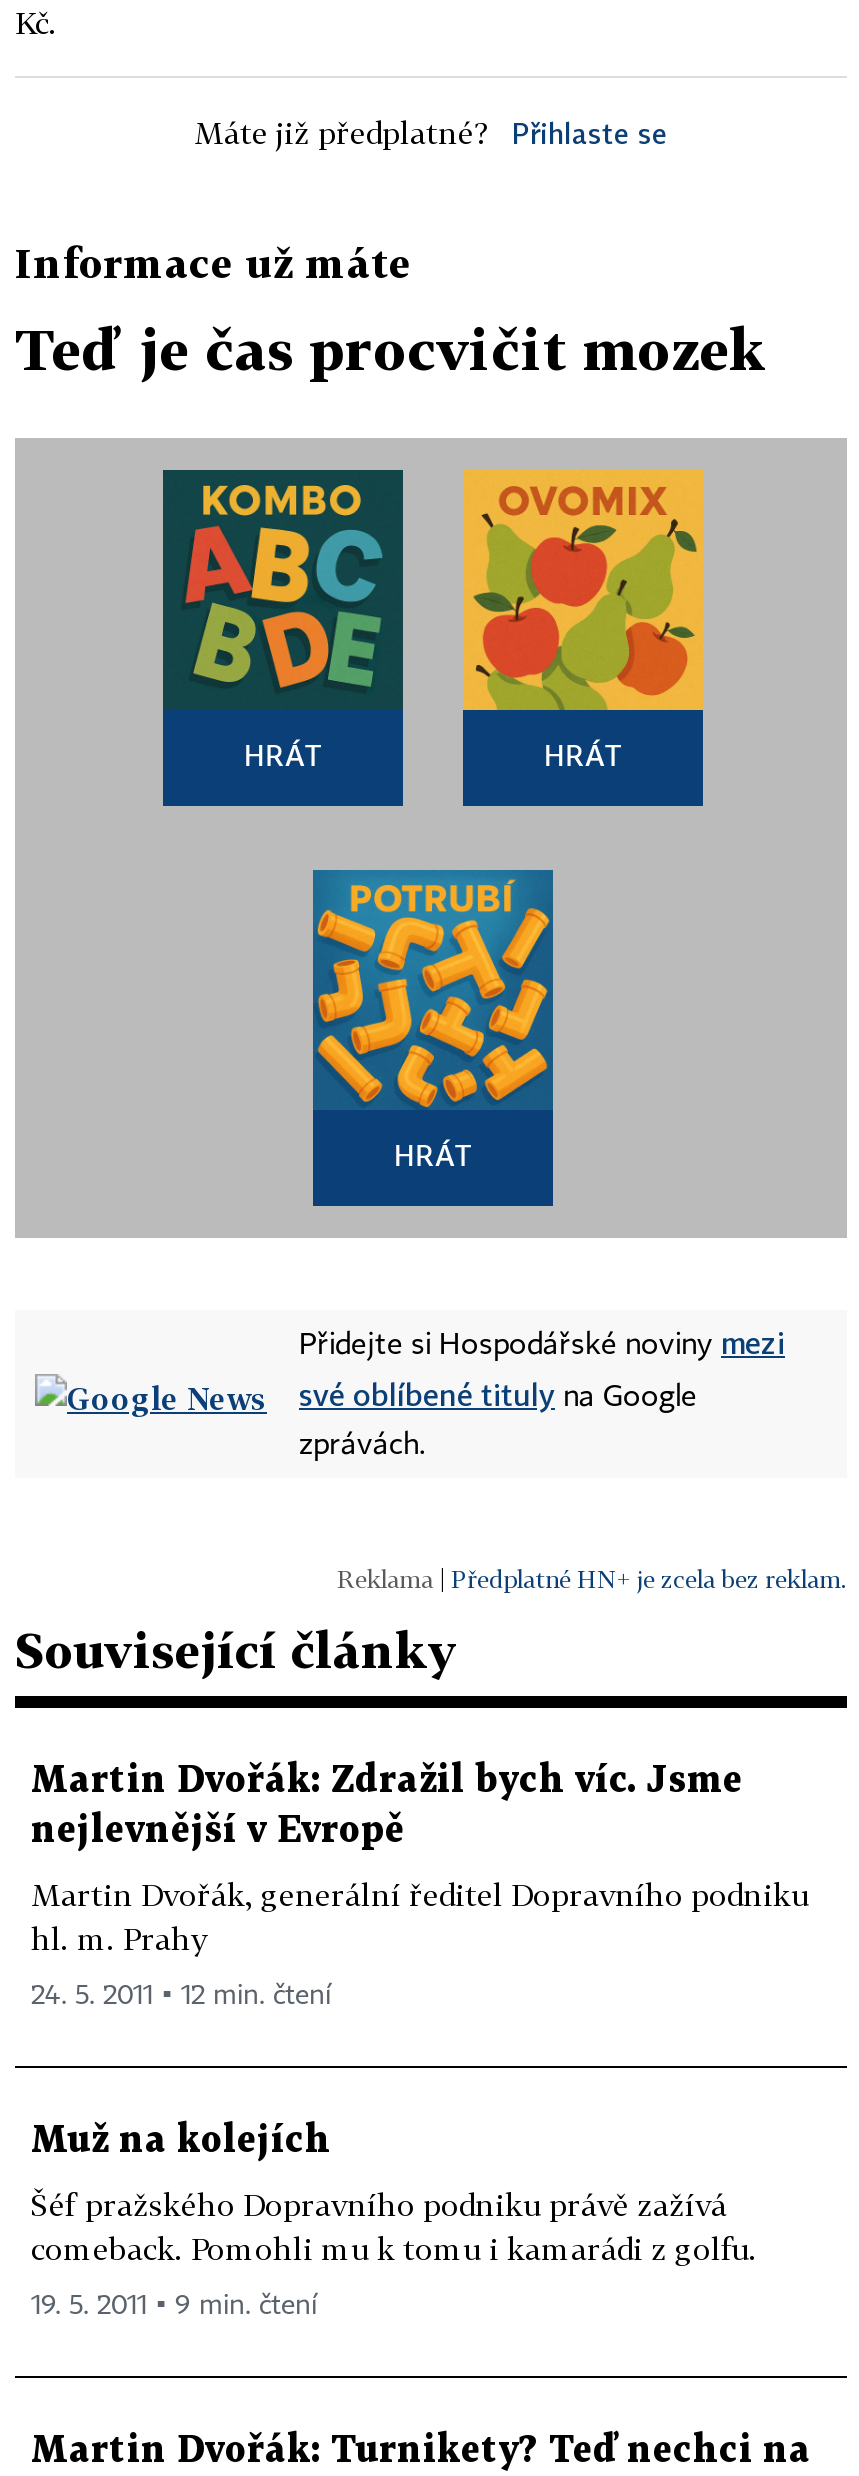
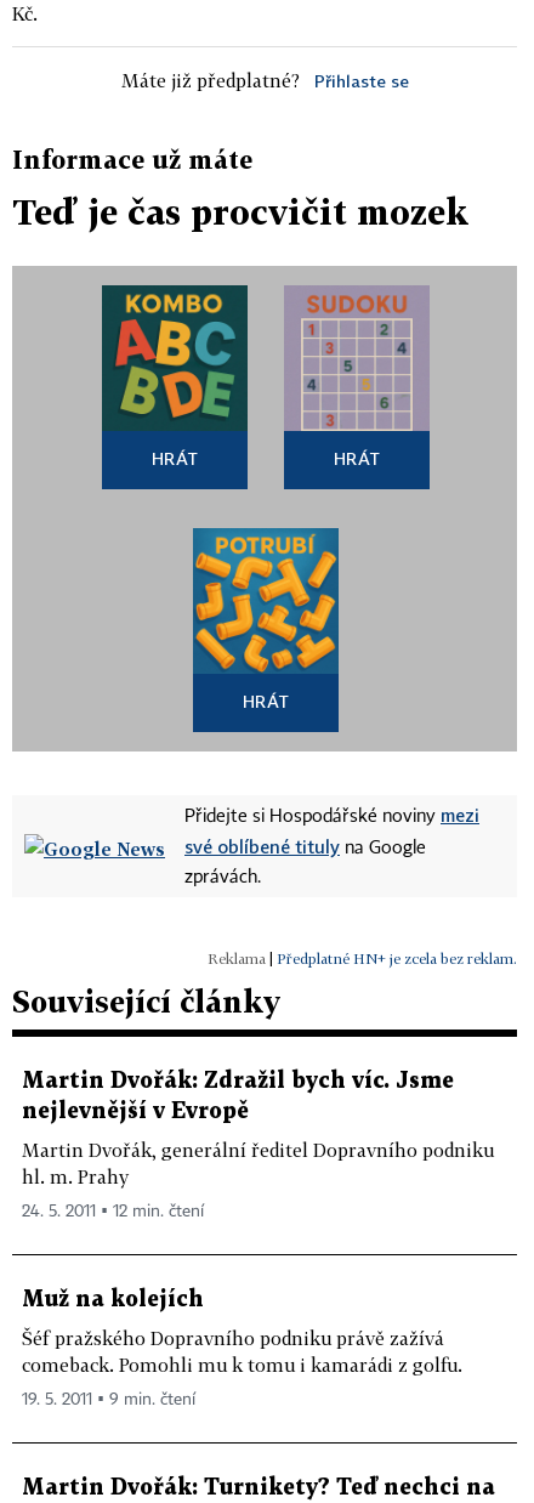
- [image]
+ [image]
